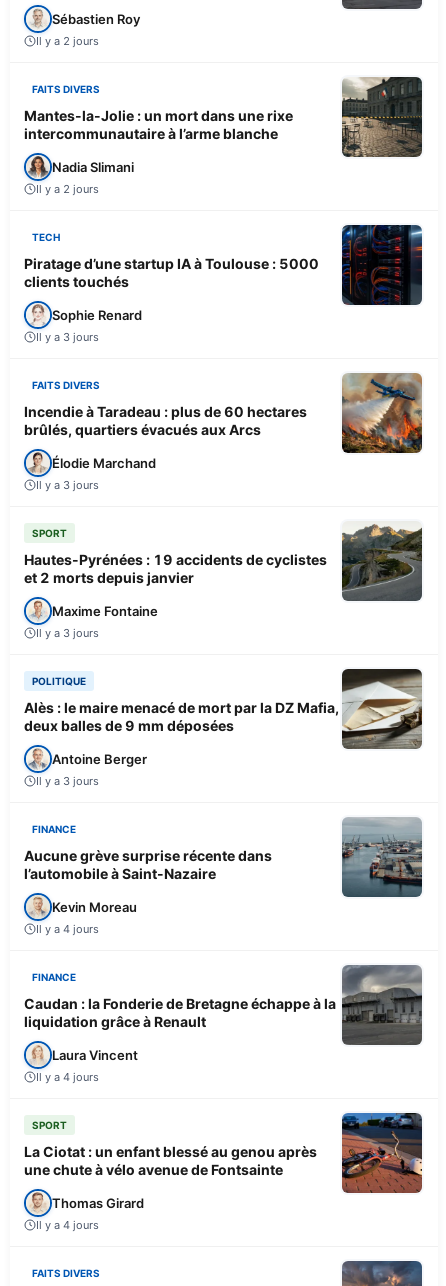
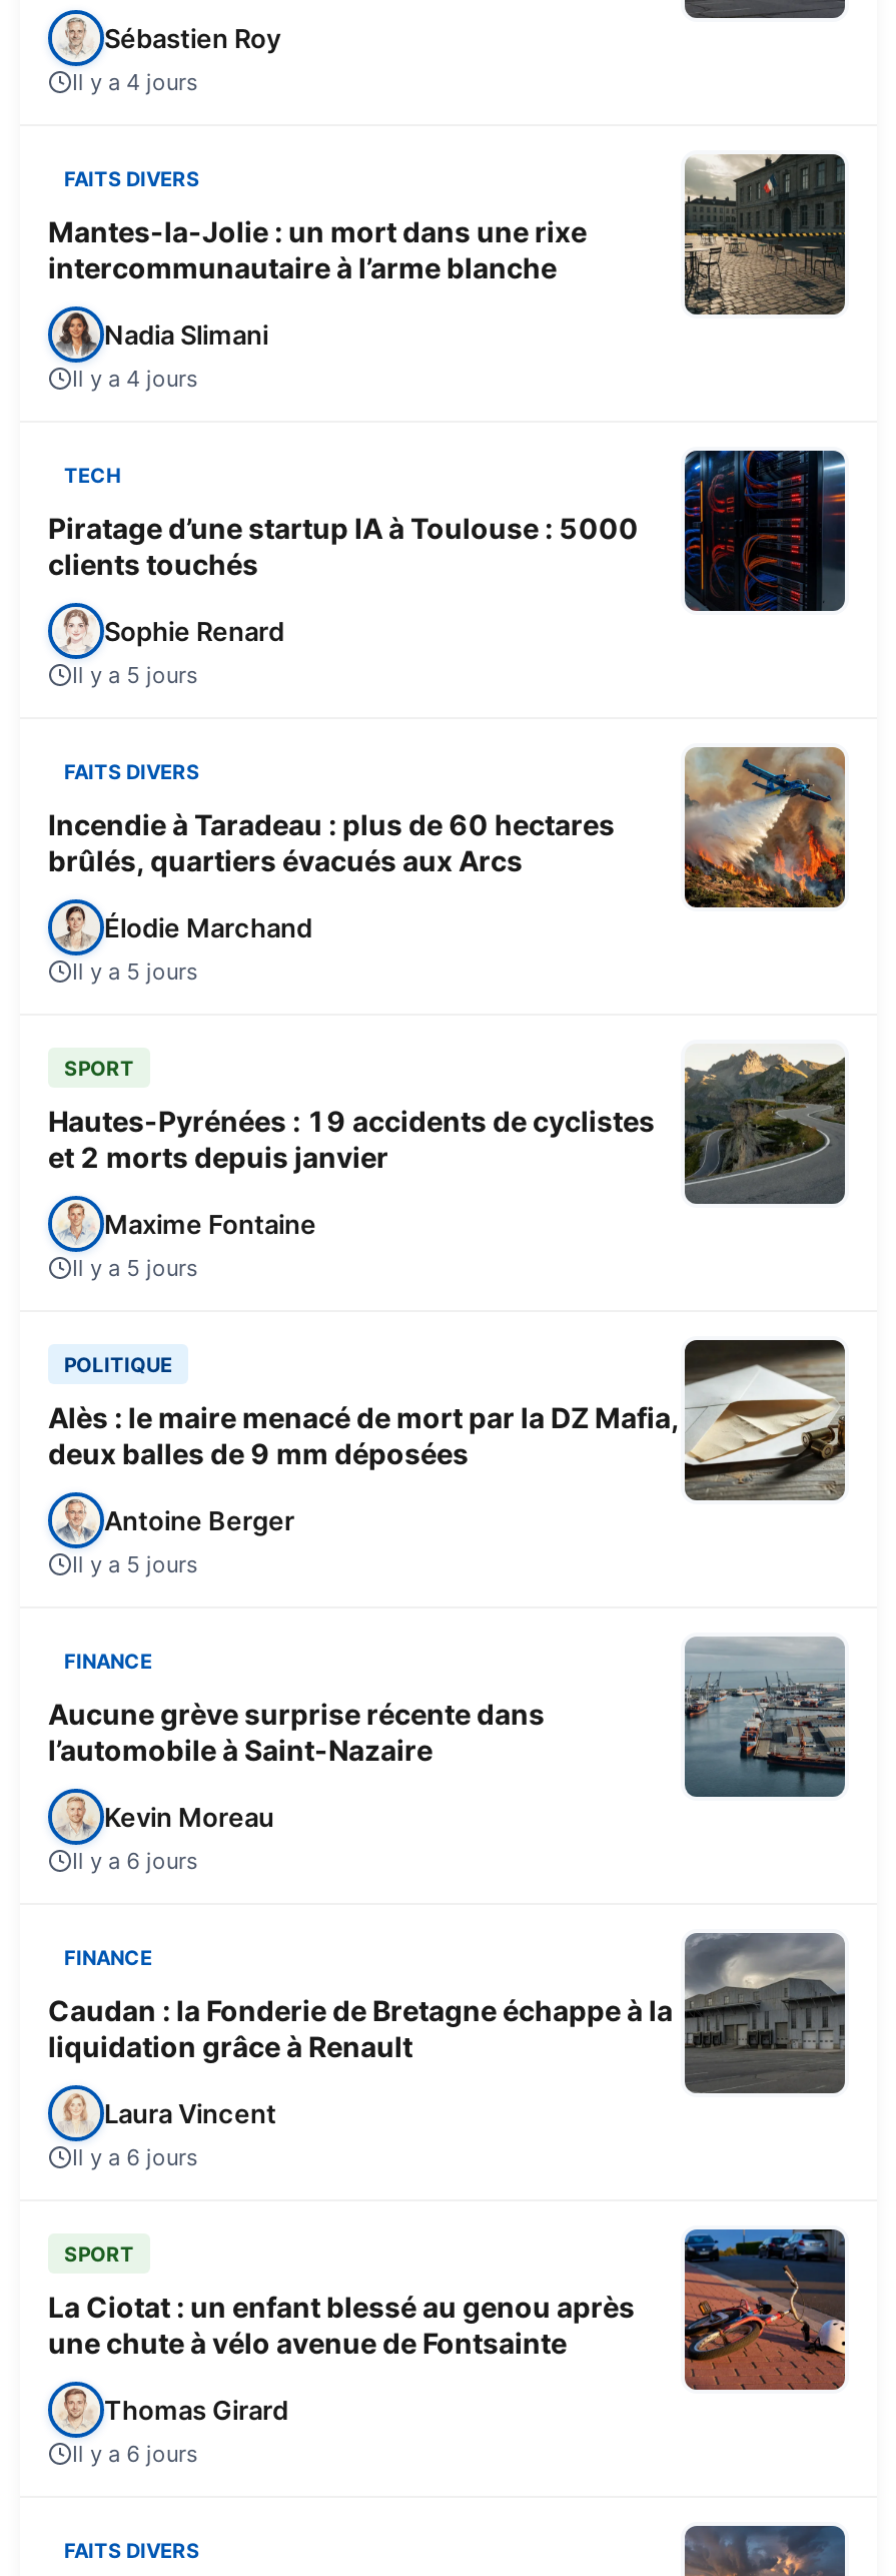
- Il y a 2 jours
+ Il y a 4 jours

- Il y a 2 jours
+ Il y a 4 jours

- Il y a 3 jours
+ Il y a 5 jours

- Il y a 3 jours
+ Il y a 5 jours

- Il y a 3 jours
+ Il y a 5 jours

- Il y a 3 jours
+ Il y a 5 jours

- Il y a 4 jours
+ Il y a 6 jours

- Il y a 4 jours
+ Il y a 6 jours

- Il y a 4 jours
+ Il y a 6 jours
